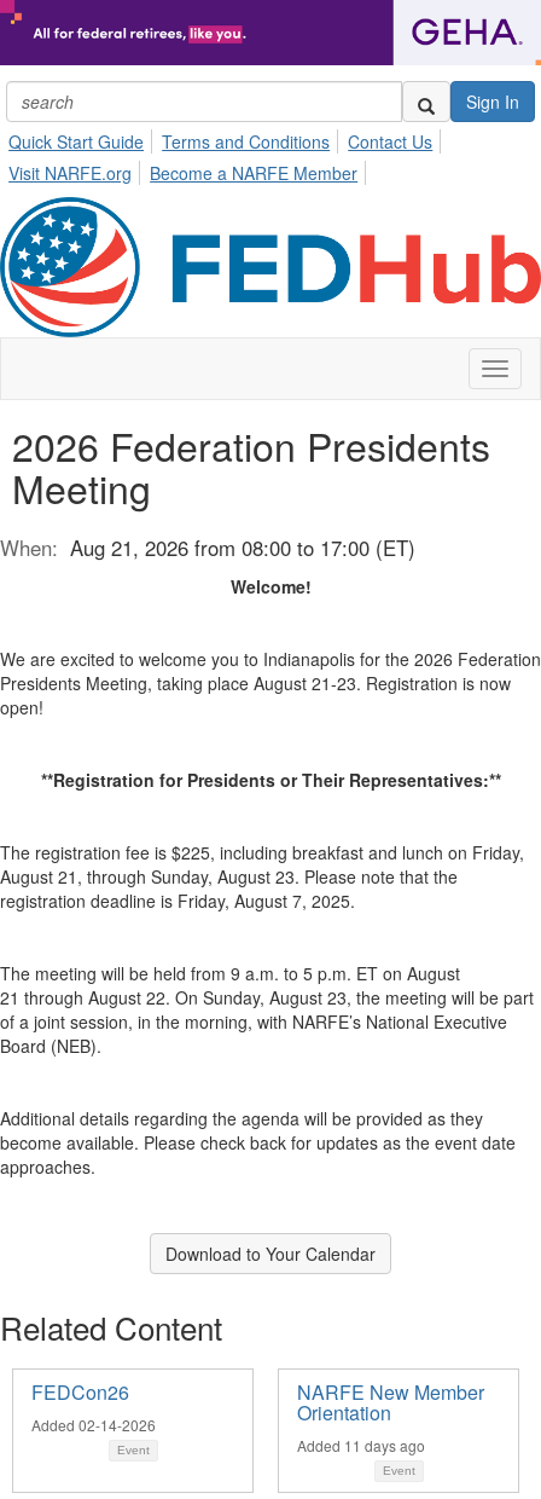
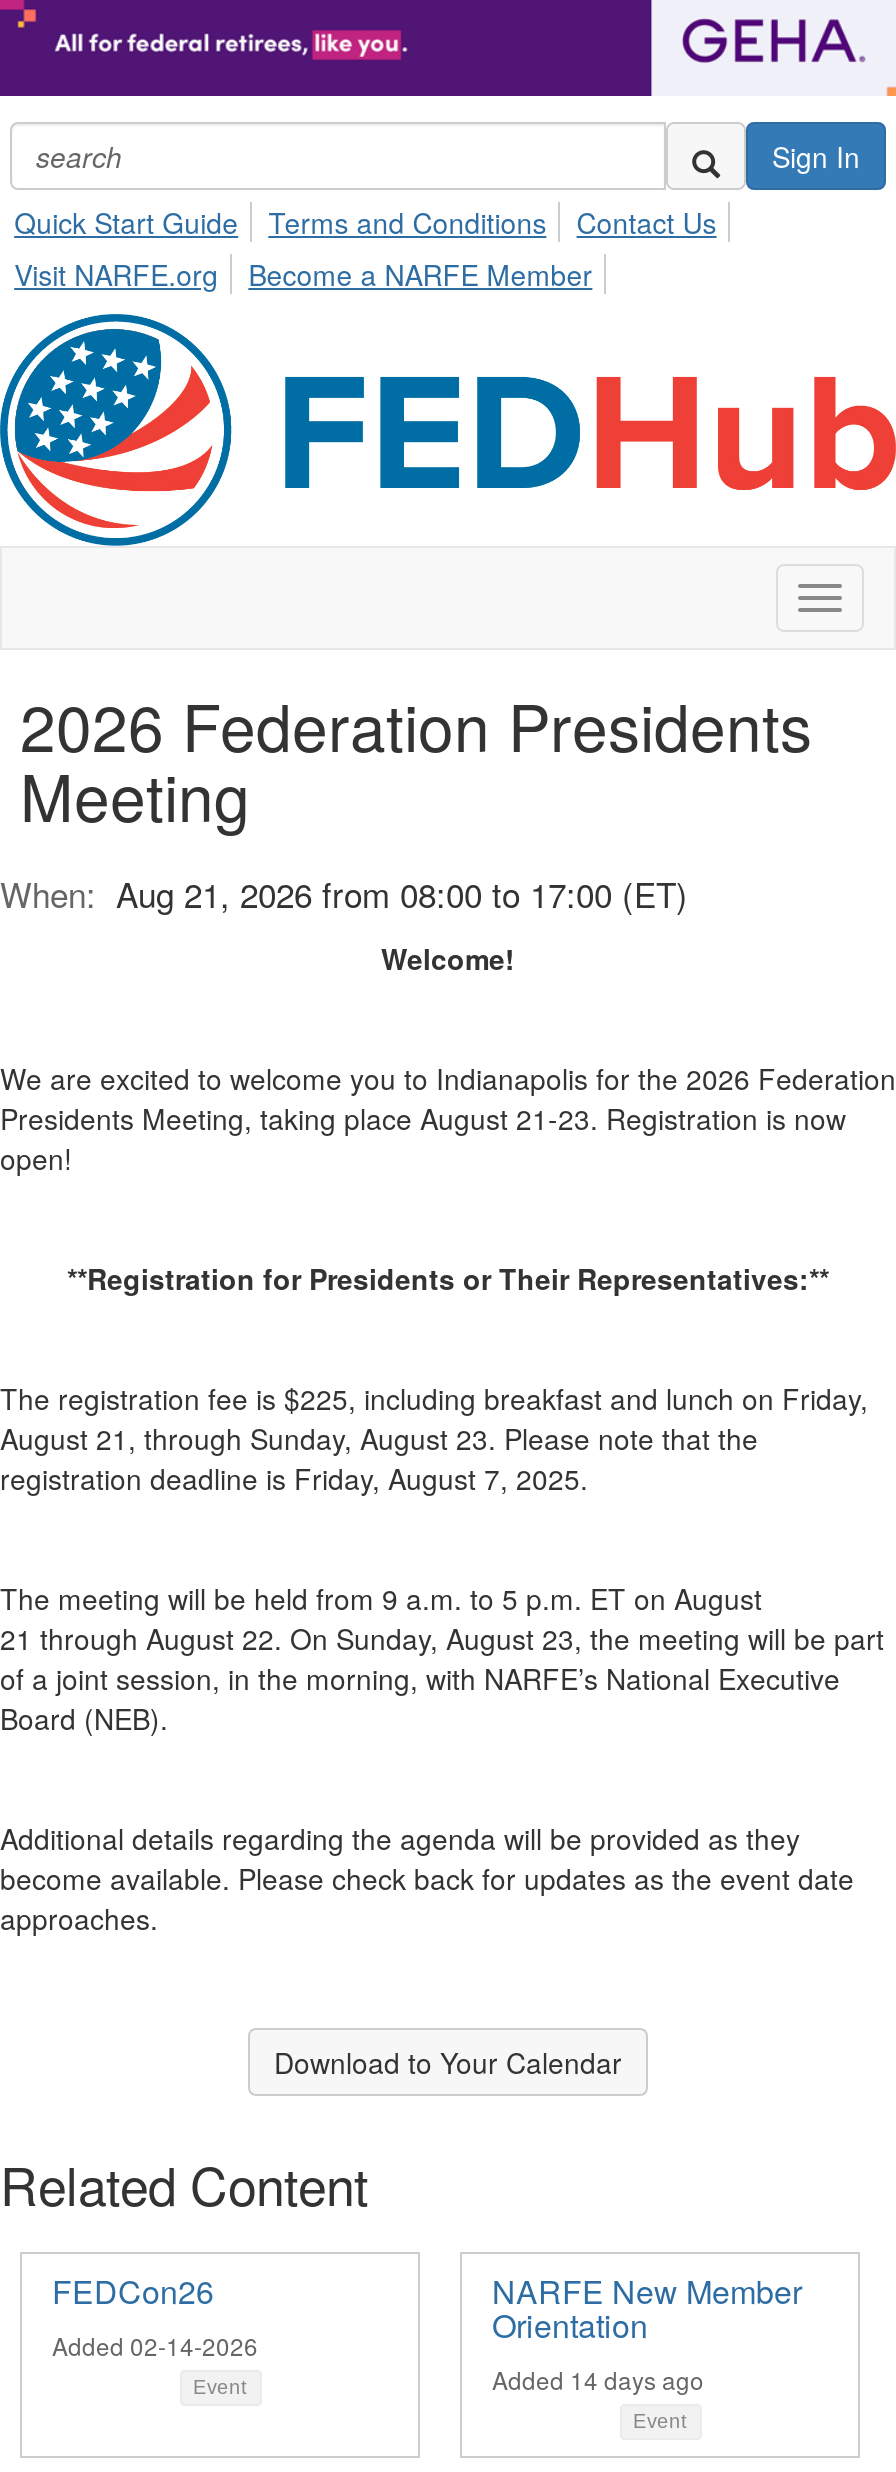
- Added 11 days ago
+ Added 14 days ago
